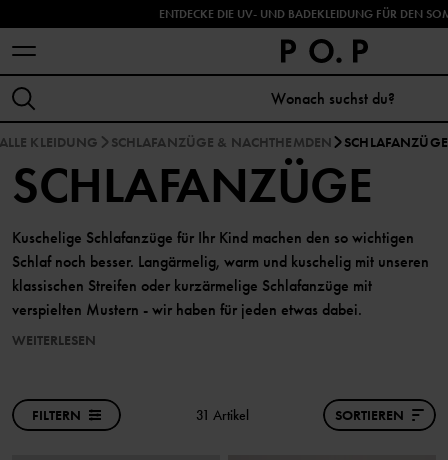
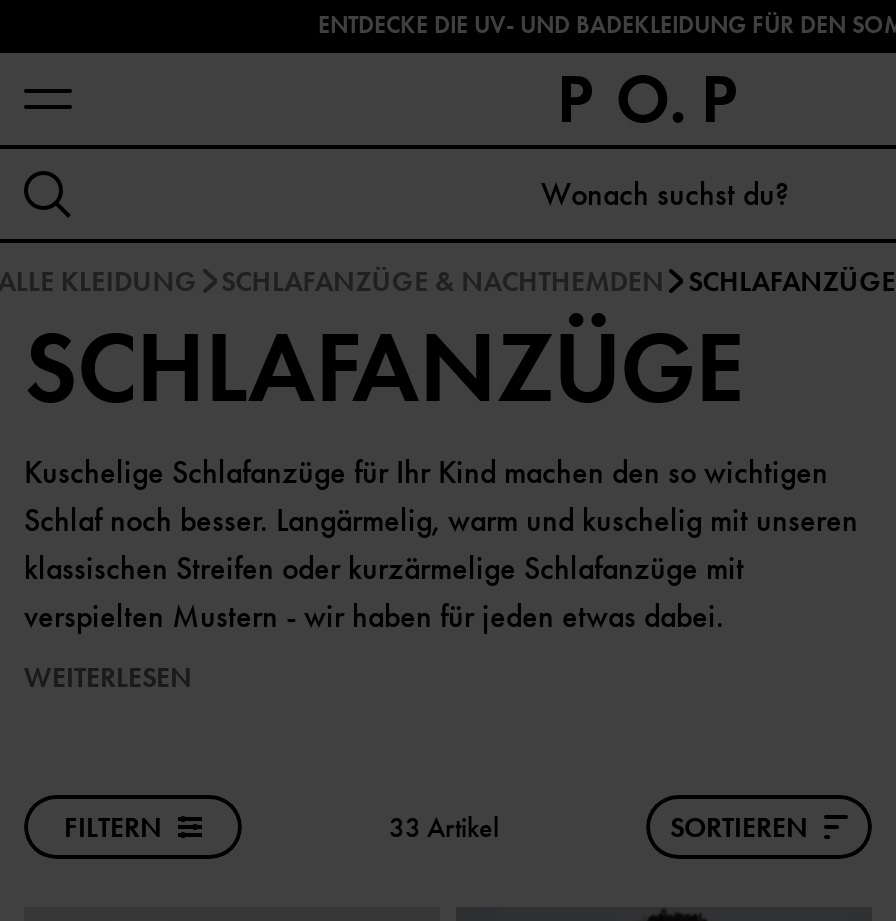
- 31 Artikel
+ 33 Artikel
